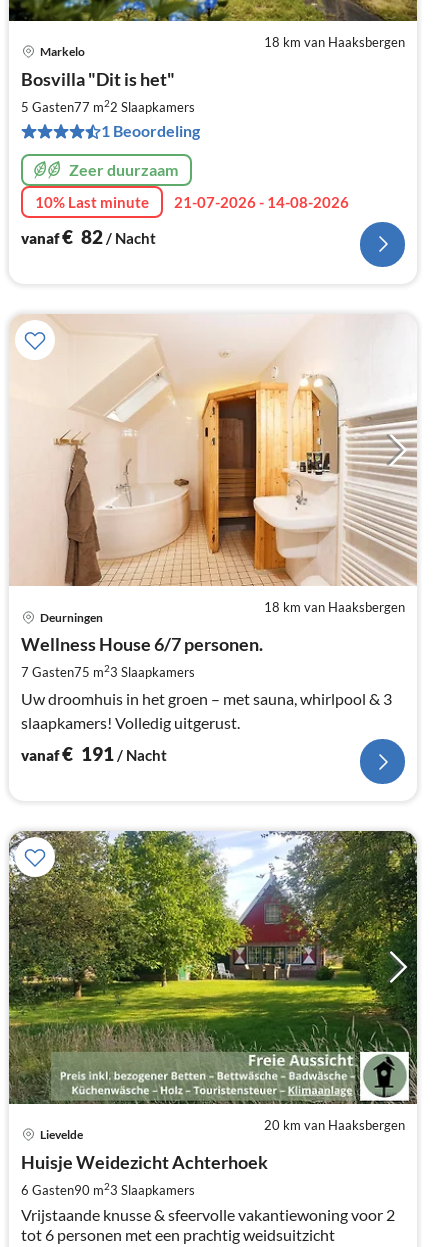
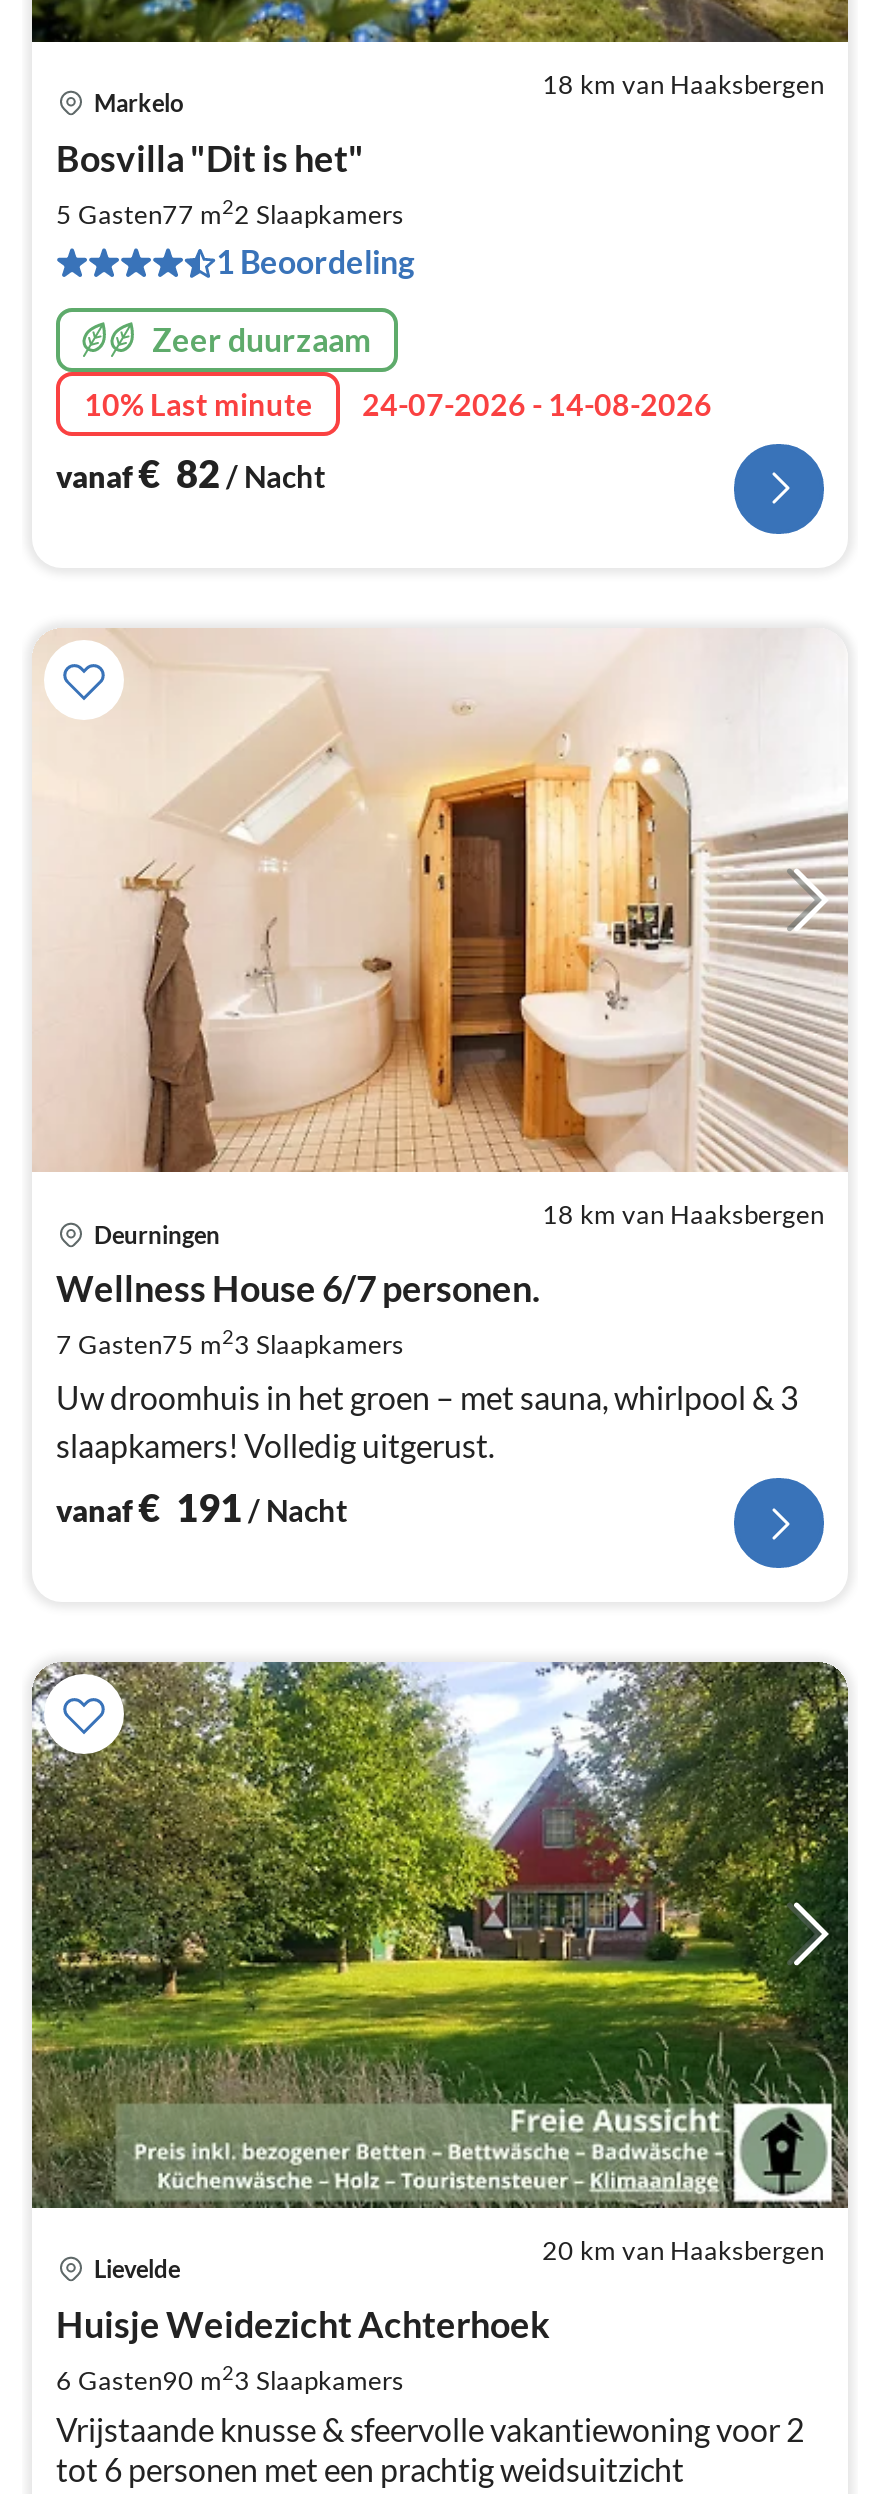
- 10% Last minute 21-07-2026 - 14-08-2026
+ 10% Last minute 24-07-2026 - 14-08-2026
